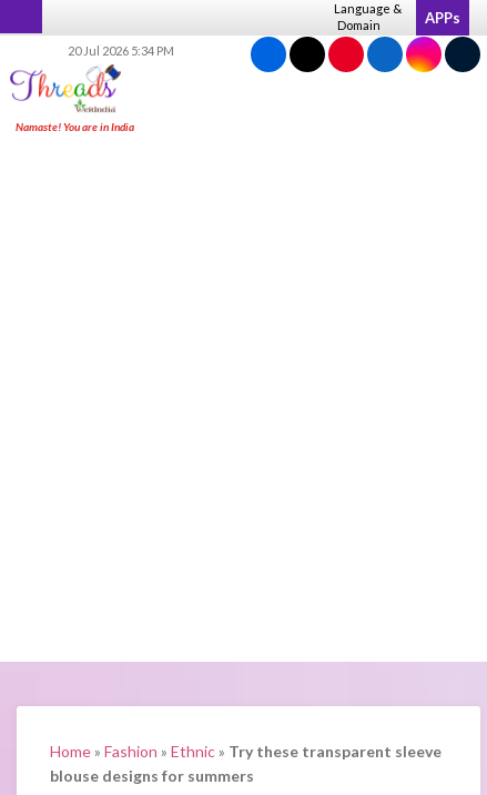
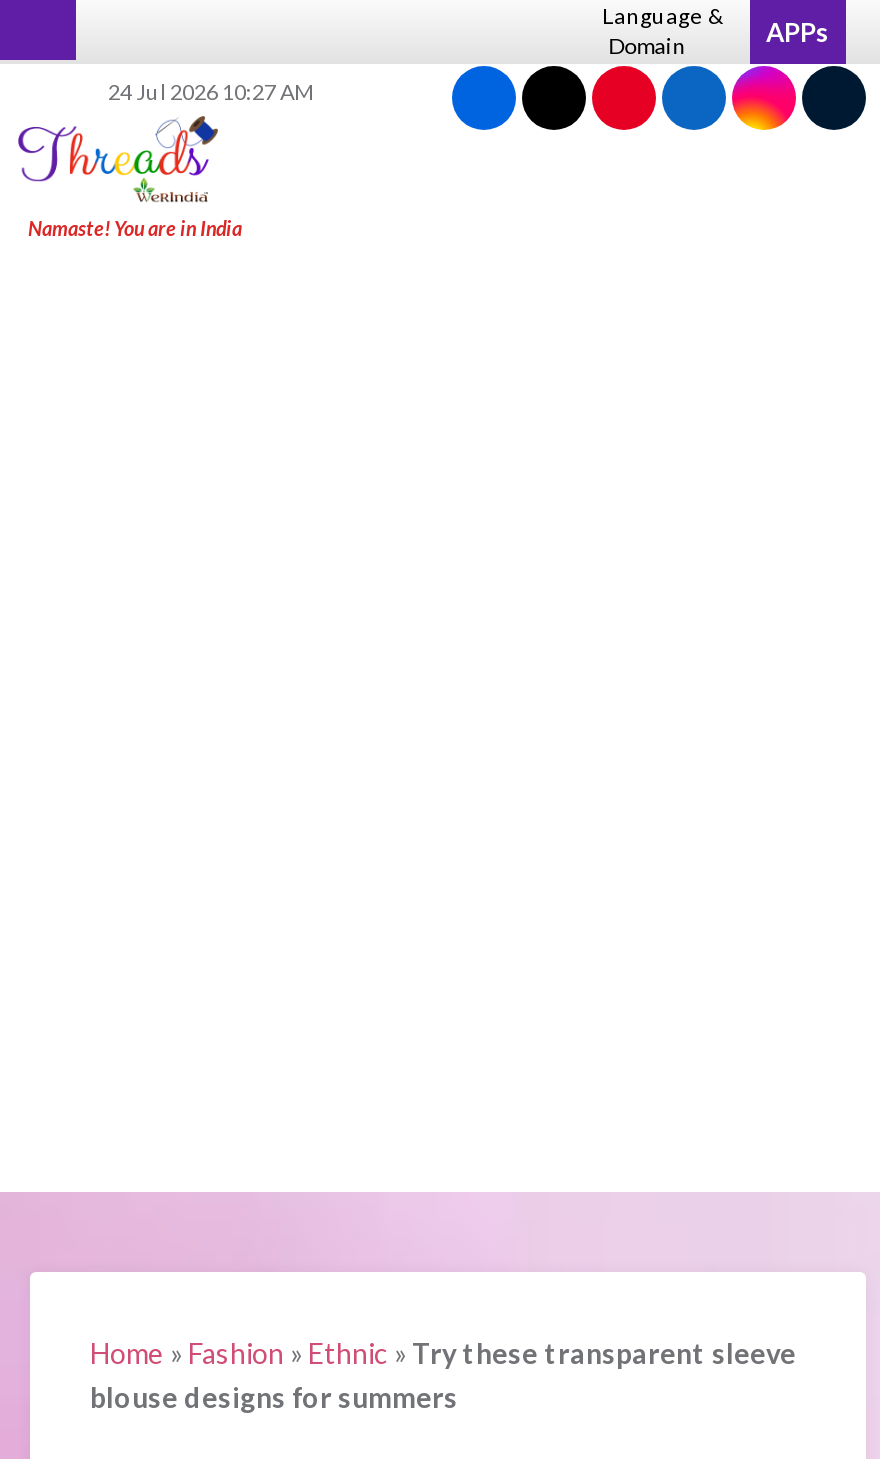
- 20 Jul 2026 5:34 PM
+ 24 Jul 2026 10:27 AM
